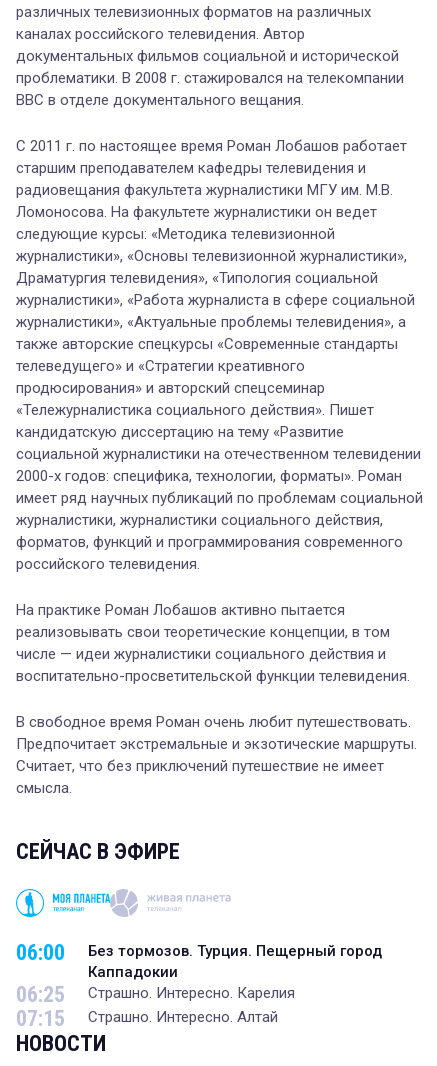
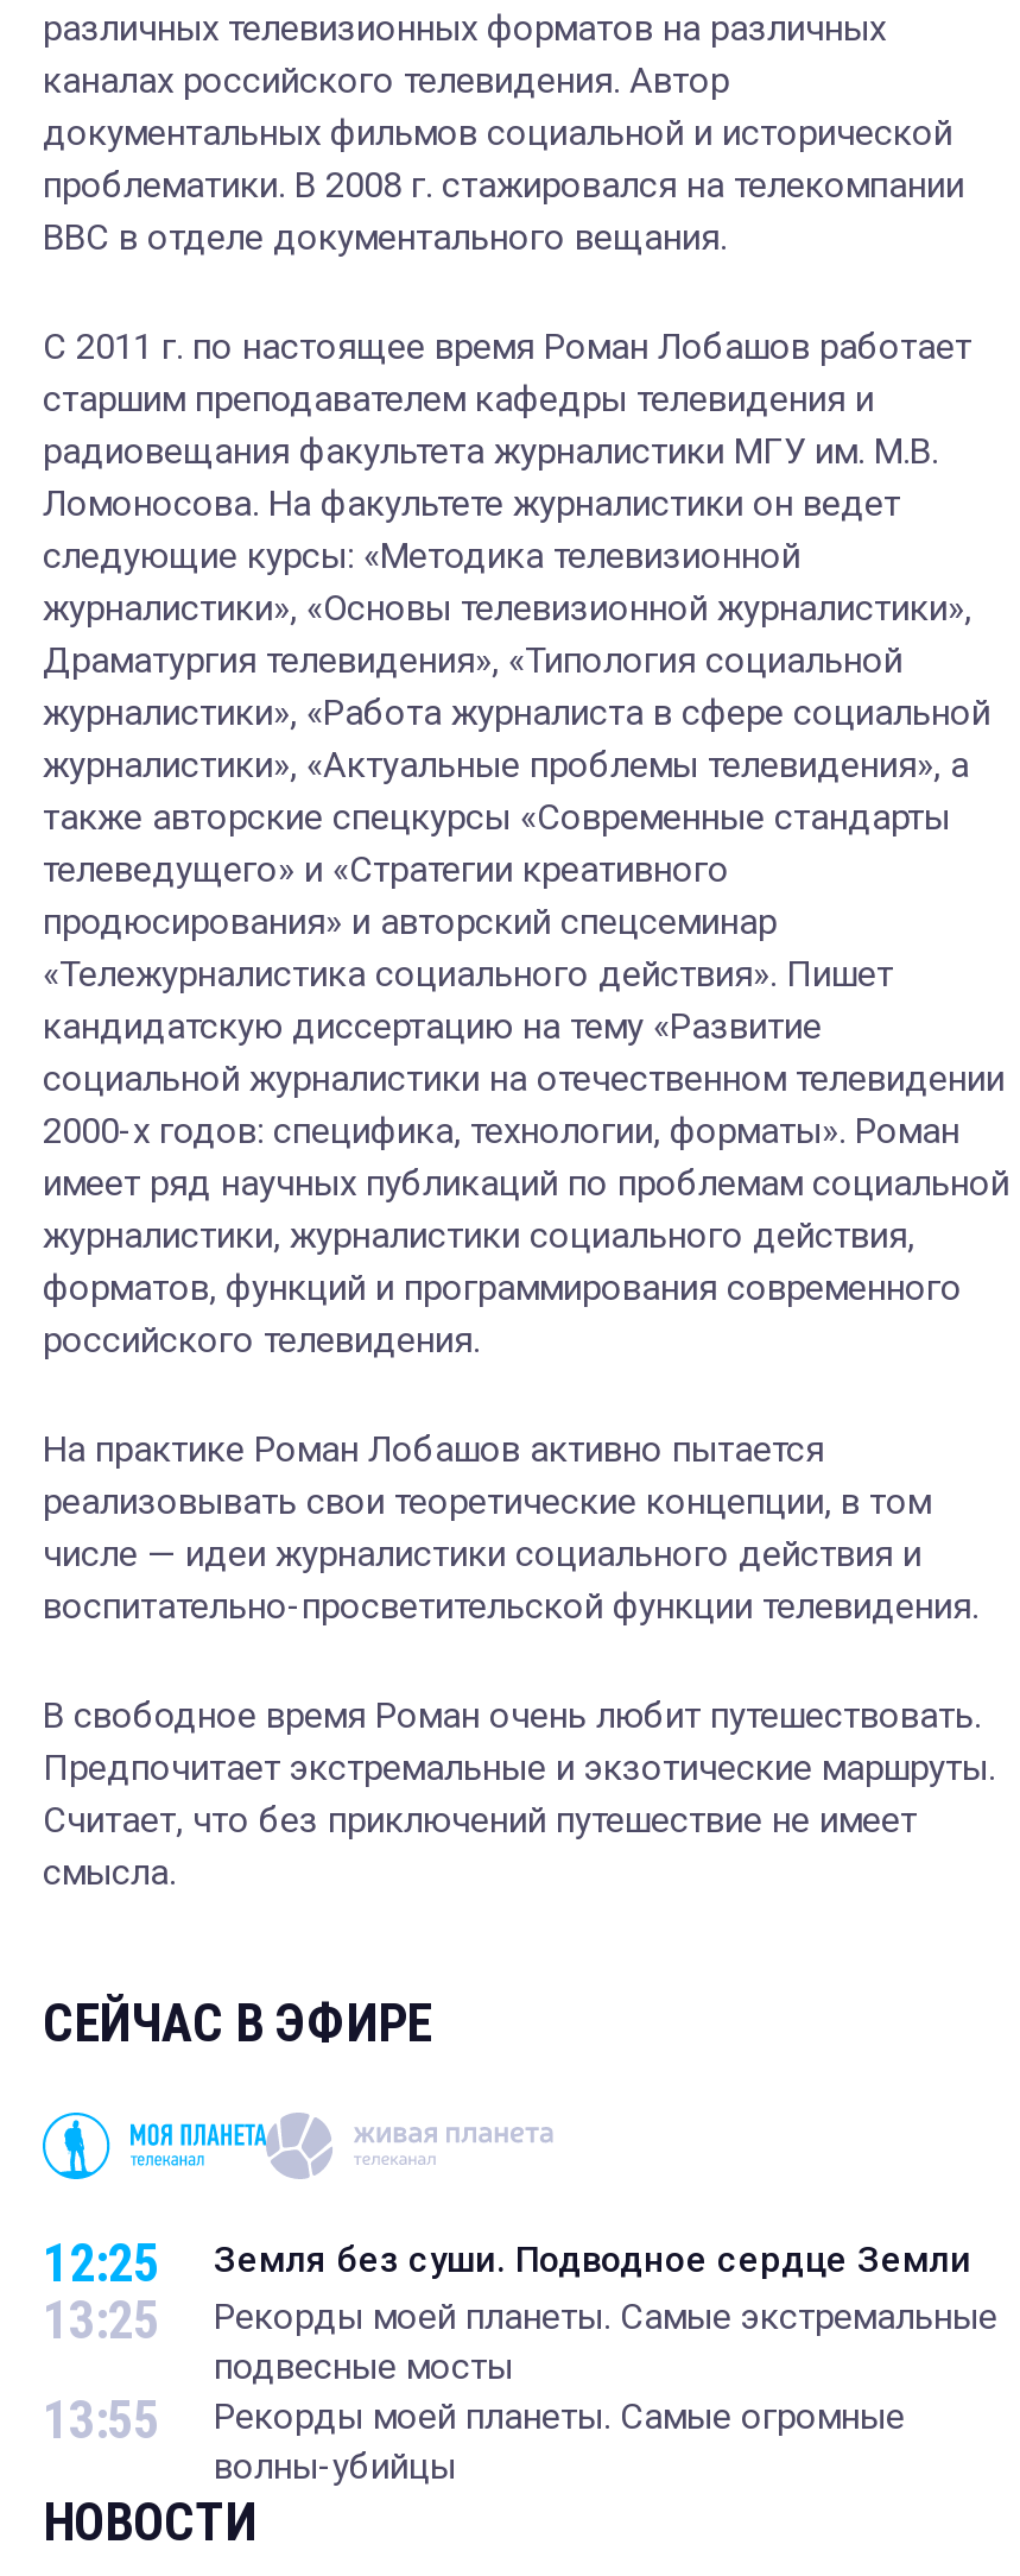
- 06:00
- Без тормозов. Турция. Пещерный город
- Каппадокии
- 06:25
- Страшно. Интересно. Карелия
- 07:15
- Страшно. Интересно. Алтай
+ 12:25
+ Земля без суши. Подводное сердце Земли
+ 13:25
+ Рекорды моей планеты. Самые экстремальные
+ подвесные мосты
+ 13:55
+ Рекорды моей планеты. Самые огромные
+ волны-убийцы
